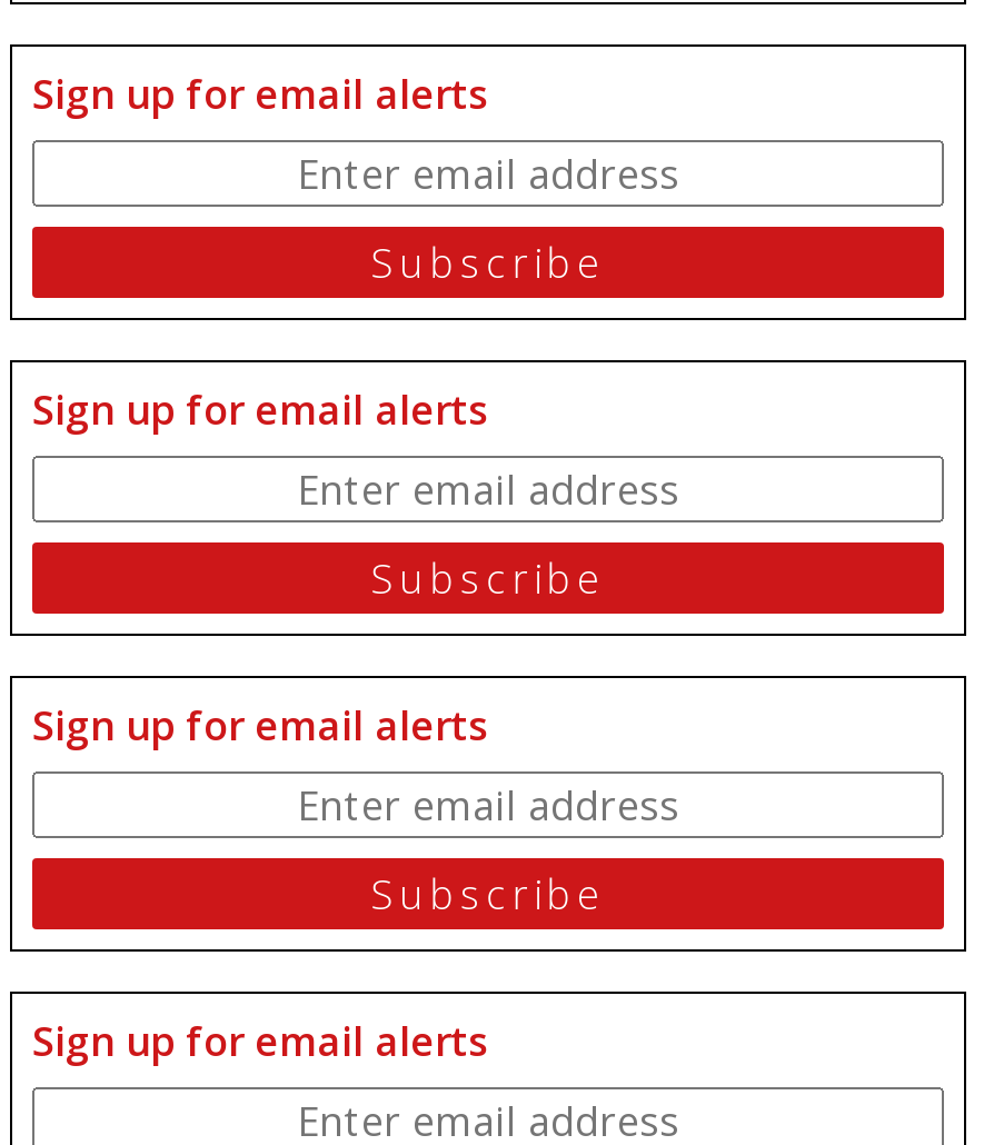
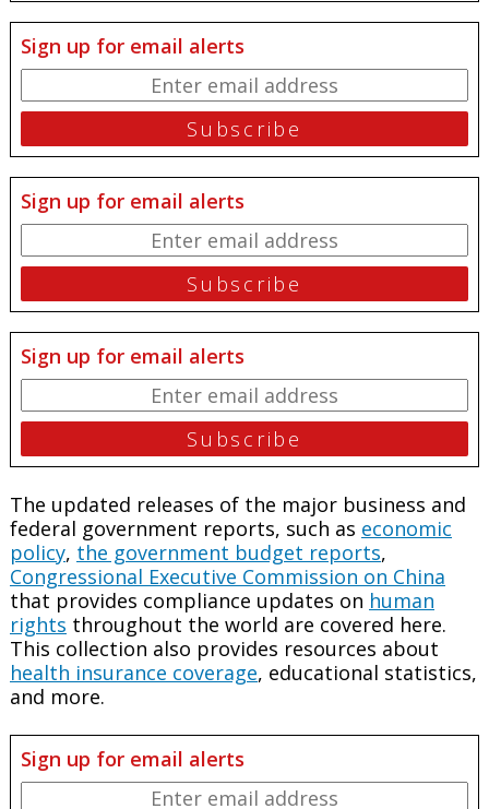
+ The updated releases of the major business and
+ federal government reports, such as economic
+ policy, the government budget reports,
+ Congressional Executive Commission on China
+ that provides compliance updates onhuman
+ rights throughout the world are covered here.
+ This collection also provides resources about
+ health insurance coverage, educational statistics,
+ and more.
